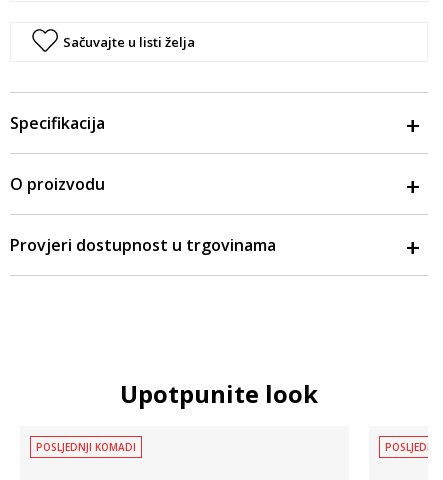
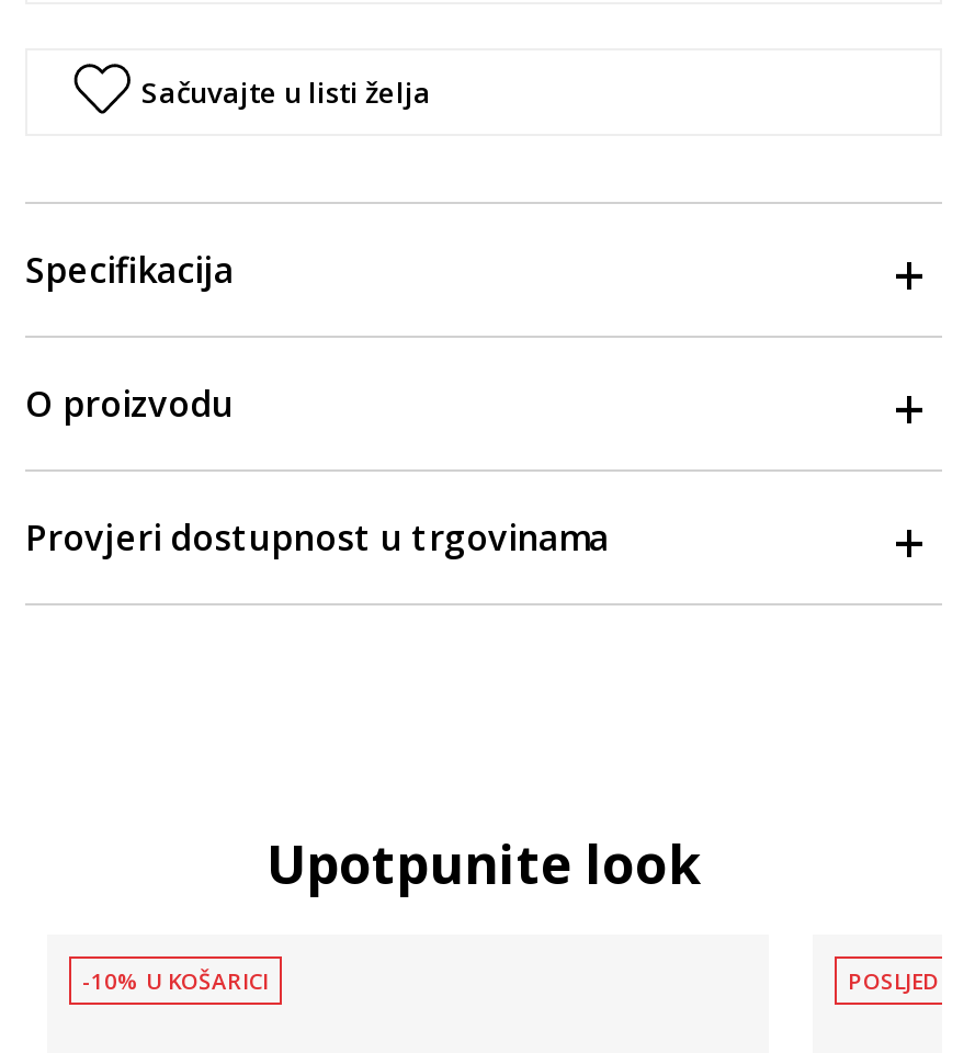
- POSLJEDNJI KOMADI
+ -10% U KOŠARICI
